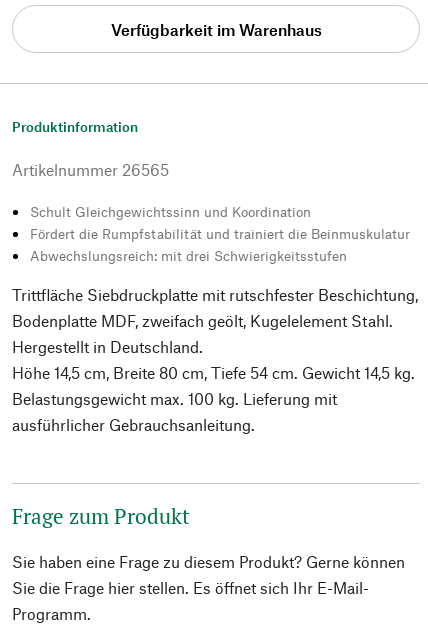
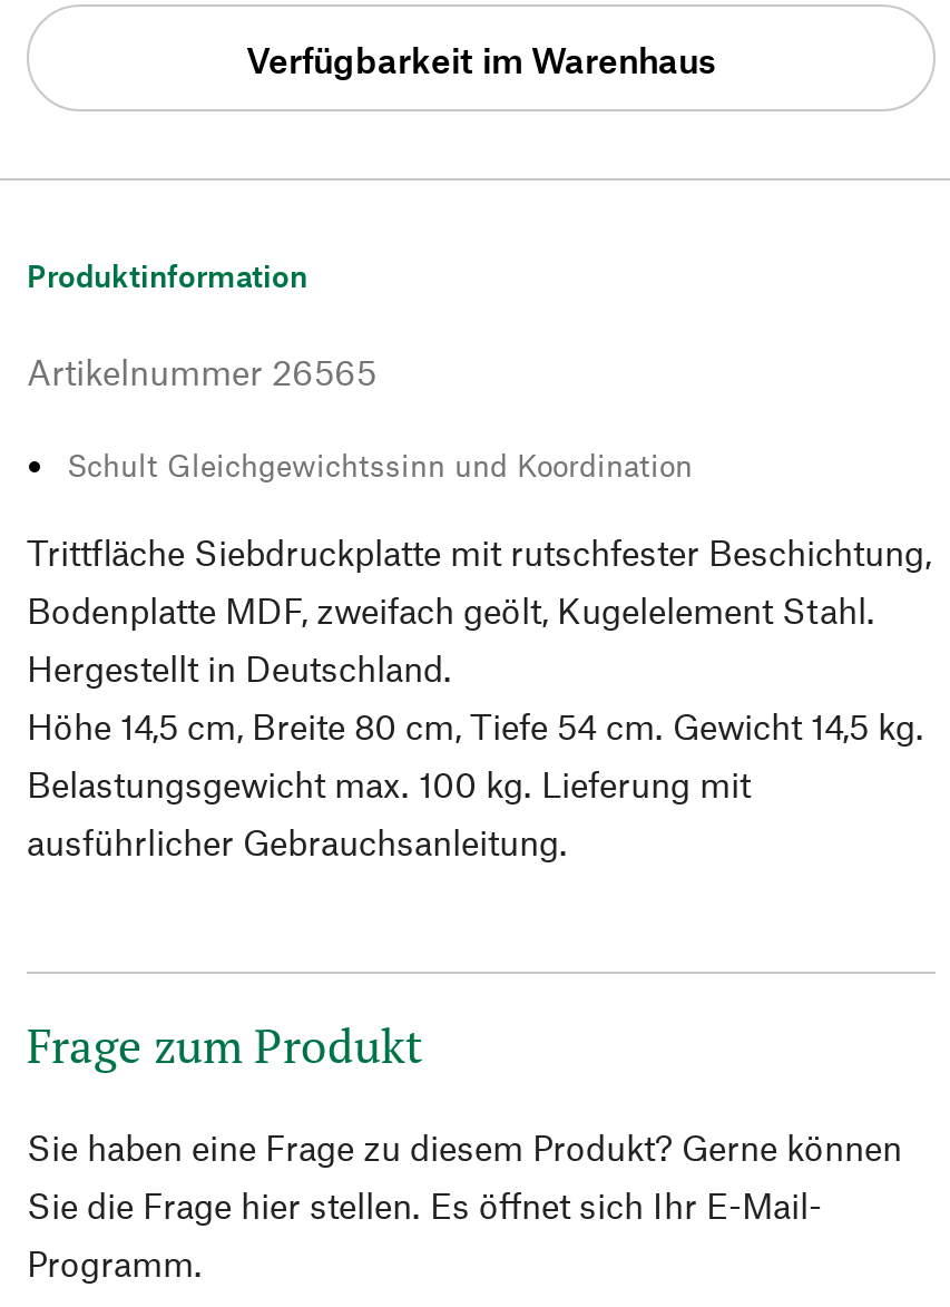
- Fördert die Rumpfstabilität und trainiert die Beinmuskulatur
- Abwechslungsreich: mit drei Schwierigkeitsstufen
